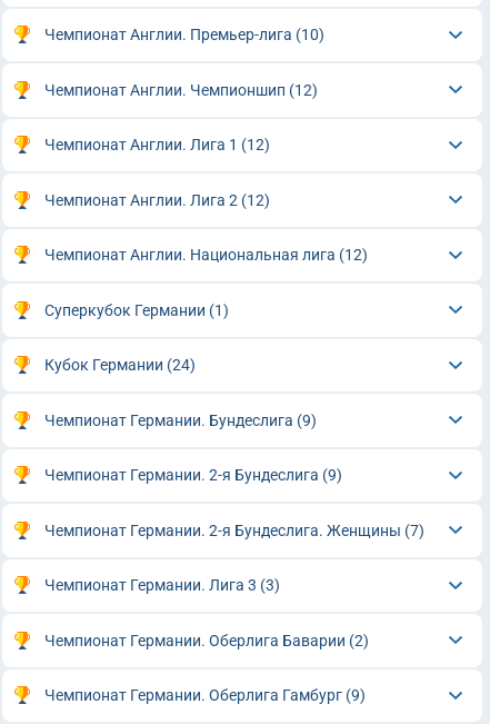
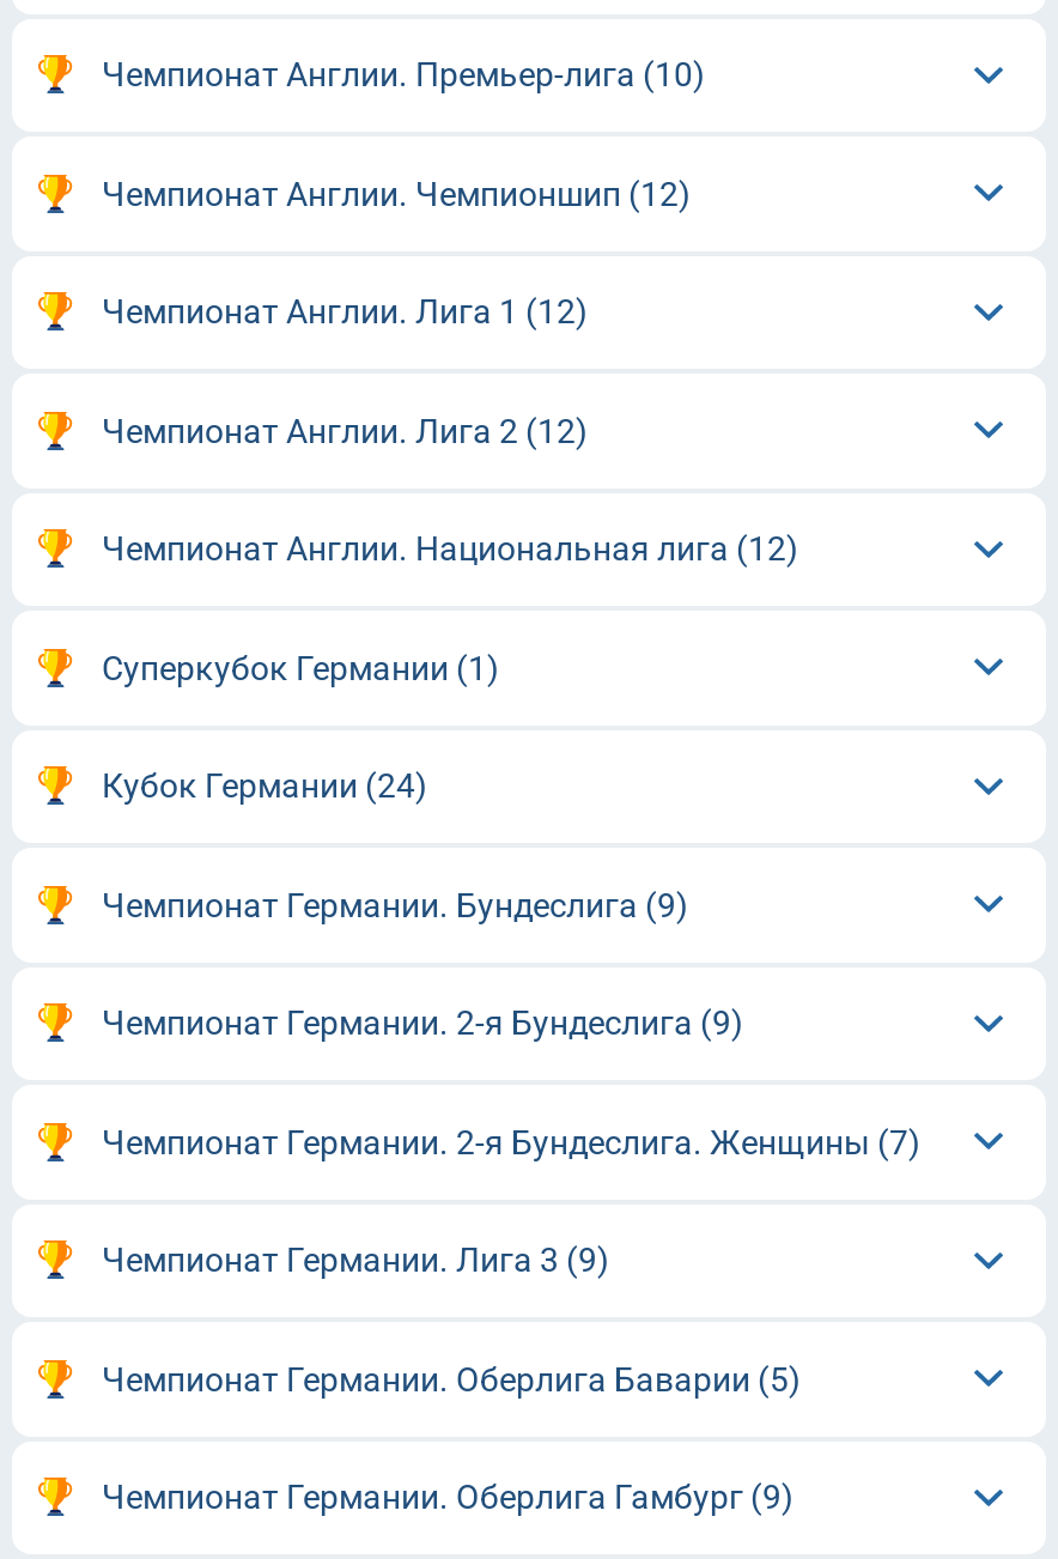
- Чемпионат Германии. Лига 3 (3)
+ Чемпионат Германии. Лига 3 (9)

- Чемпионат Германии. Оберлига Баварии (2)
+ Чемпионат Германии. Оберлига Баварии (5)
